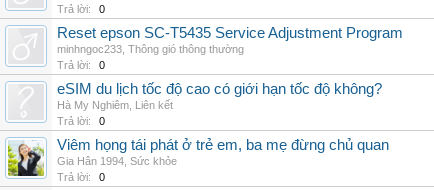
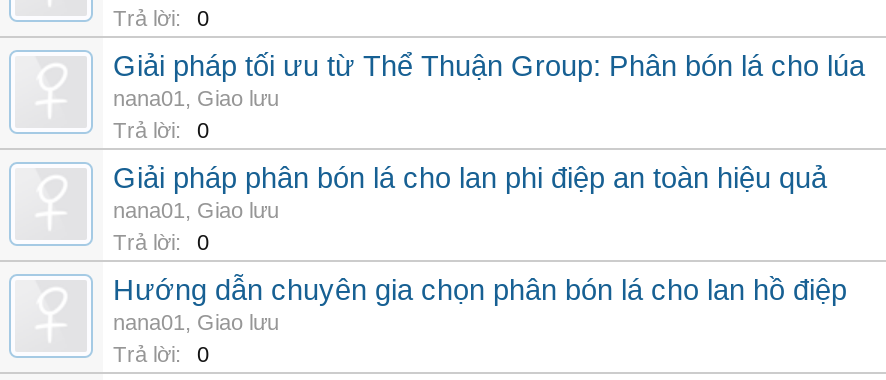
- Reset epson SC-T5435 Service Adjustment Program
- minhngoc233, Thông gió thông thường
+ Giải pháp tối ưu từ Thể Thuận Group: Phân bón lá cho lúa
+ nana01, Giao lưu

- eSIM du lịch tốc độ cao có giới hạn tốc độ không?
- Hà My Nghiêm, Liên kết
+ Giải pháp phân bón lá cho lan phi điệp an toàn hiệu quả
+ nana01, Giao lưu

- [image]

- Viêm họng tái phát ở trẻ em, ba mẹ đừng chủ quan
- Gia Hân 1994, Sức khỏe
+ Hướng dẫn chuyên gia chọn phân bón lá cho lan hồ điệp
+ nana01, Giao lưu
